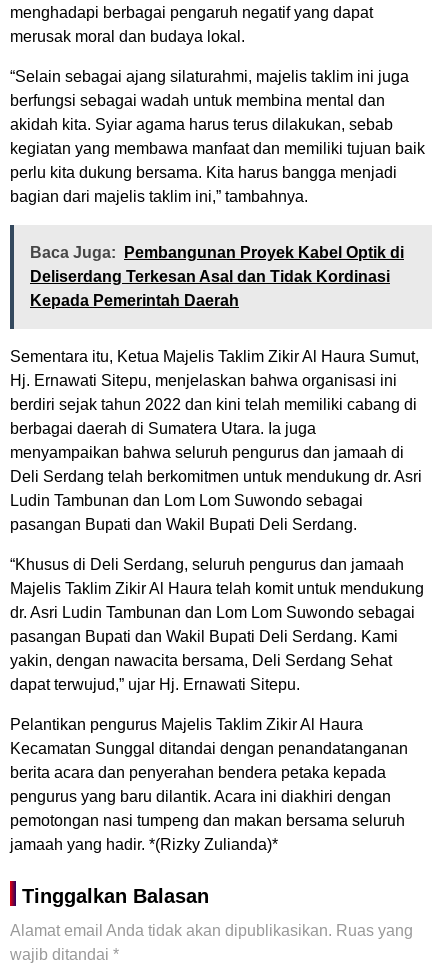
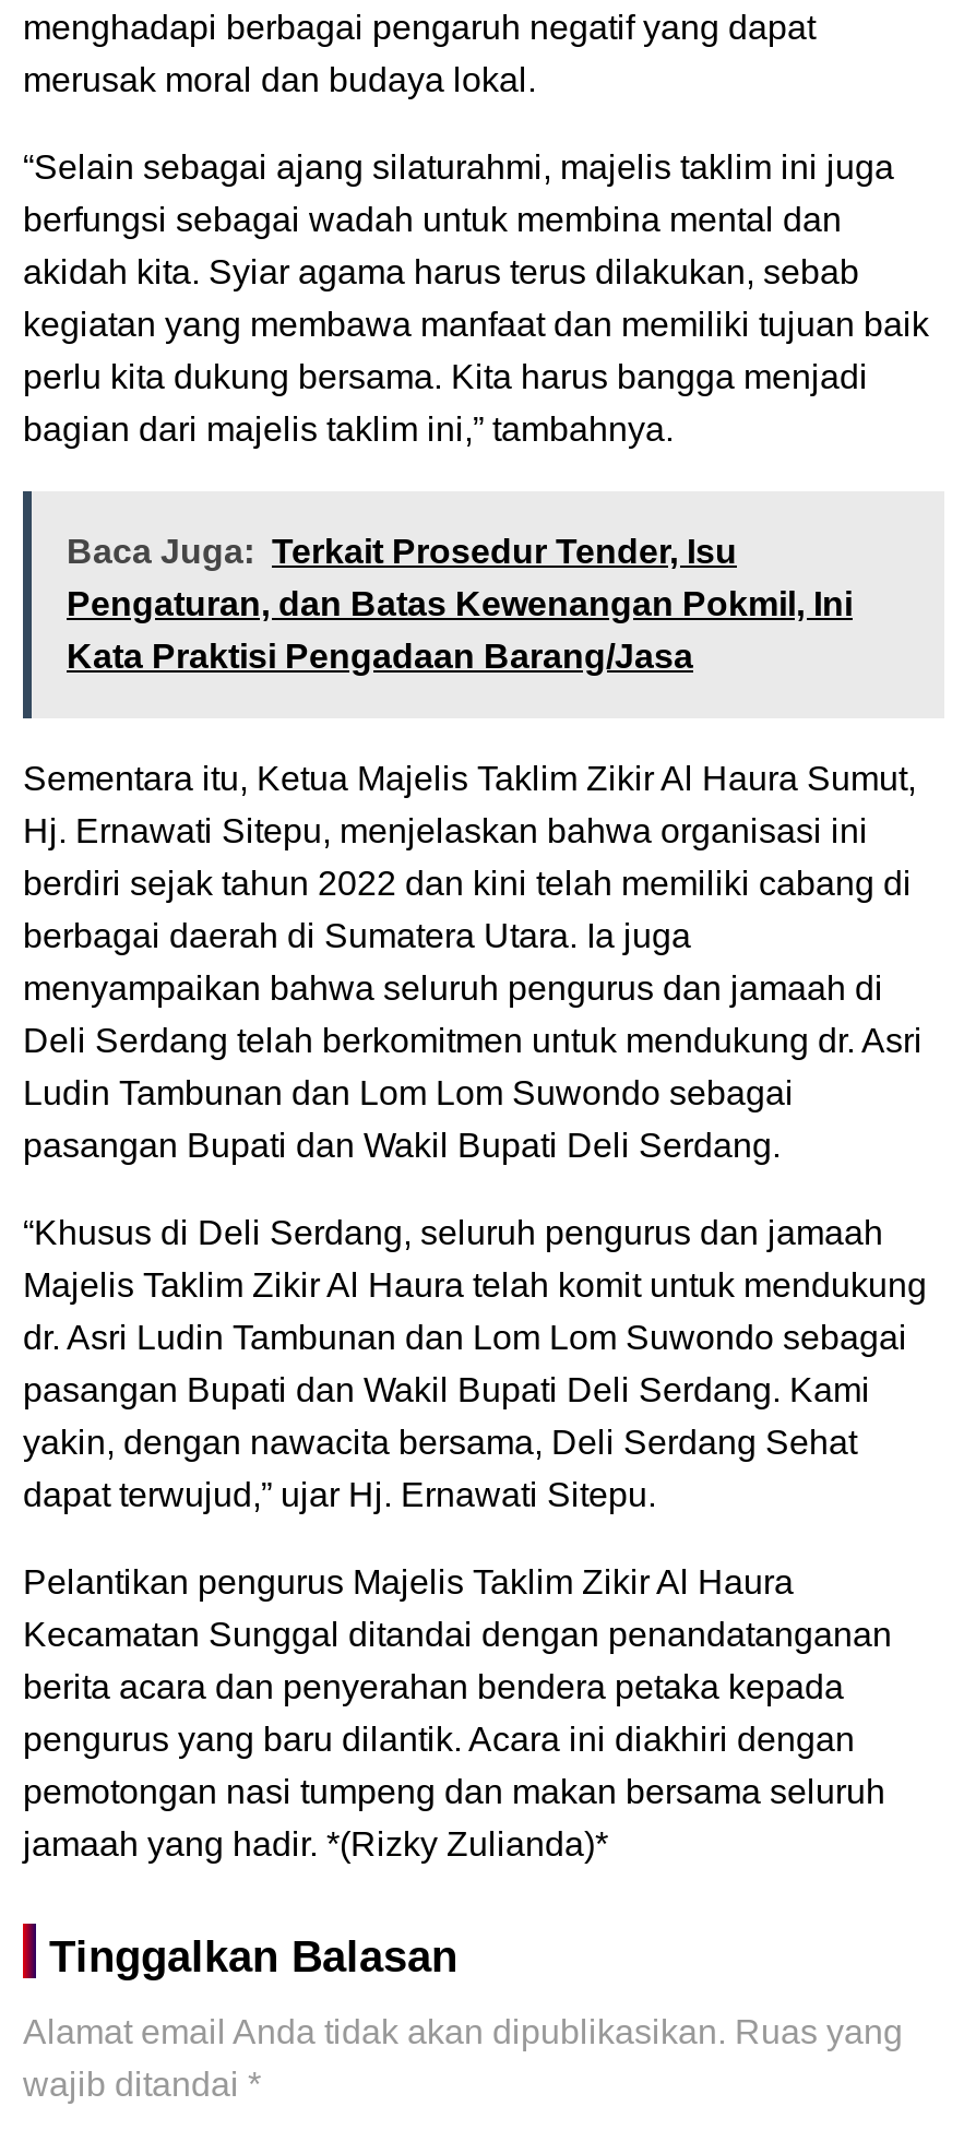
- Baca Juga: Pembangunan Proyek Kabel Optik di
- Deliserdang Terkesan Asal dan Tidak Kordinasi
- Kepada Pemerintah Daerah
+ Baca Juga: Terkait Prosedur Tender, Isu
+ Pengaturan, dan Batas Kewenangan Pokmil, Ini
+ Kata Praktisi Pengadaan Barang/Jasa
